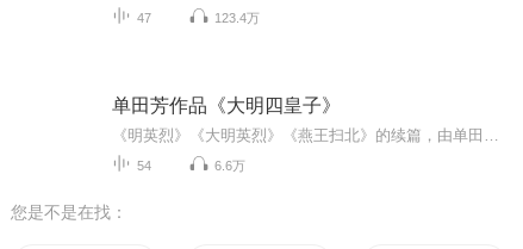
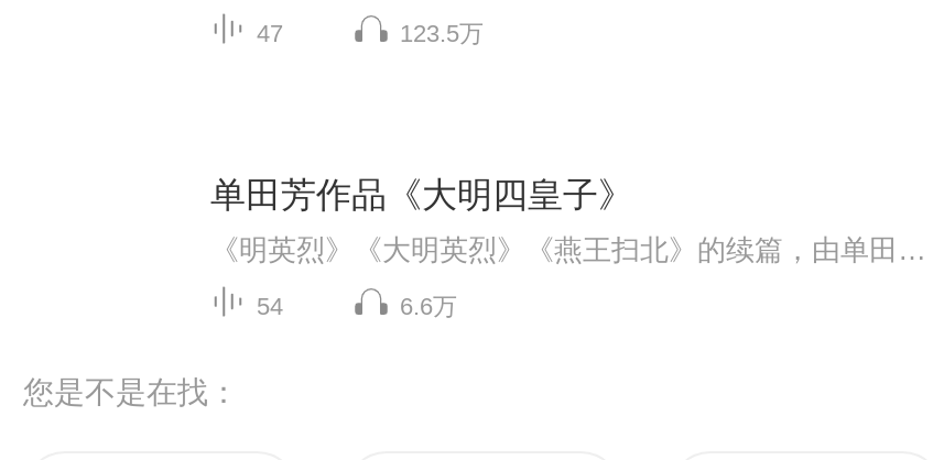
- 123.4万
+ 123.5万
